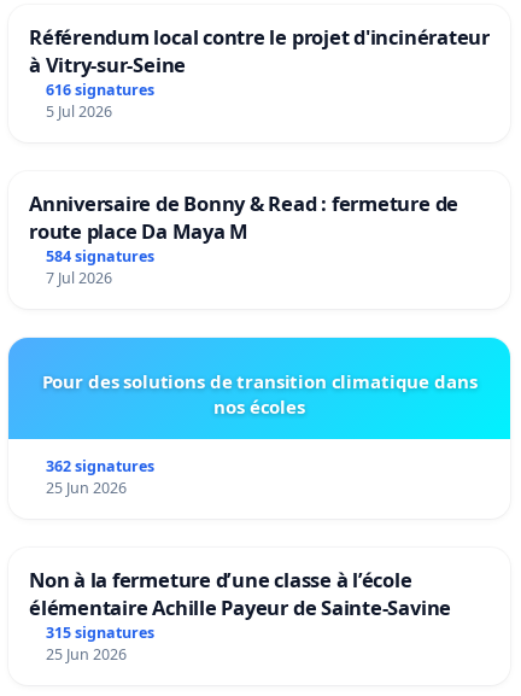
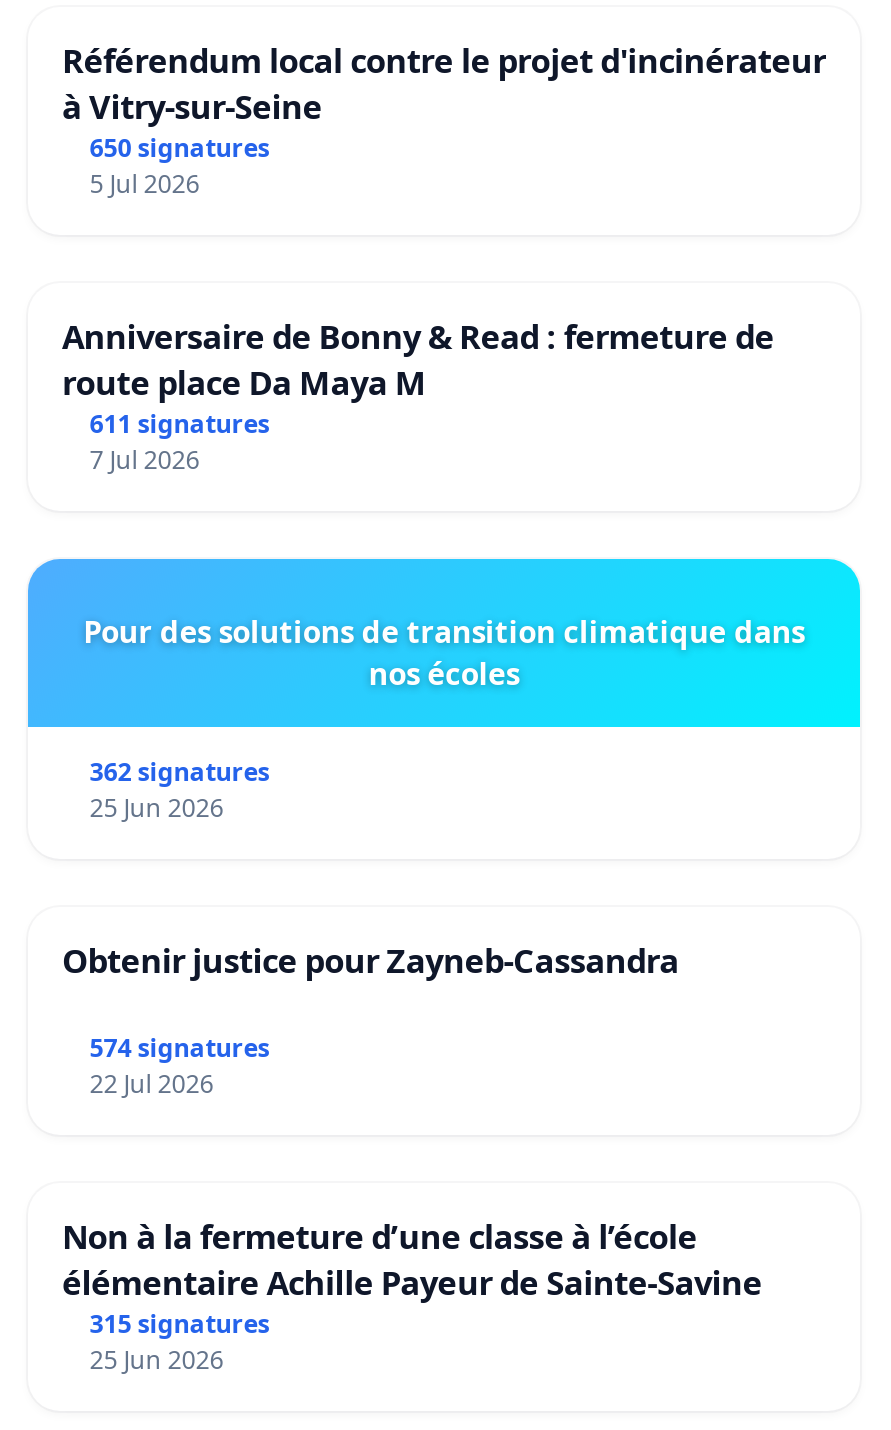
- 616 signatures
+ 650 signatures

- 584 signatures
+ 611 signatures

+ Obtenir justice pour Zayneb-Cassandra
+ 574 signatures
+ 22 Jul 2026
